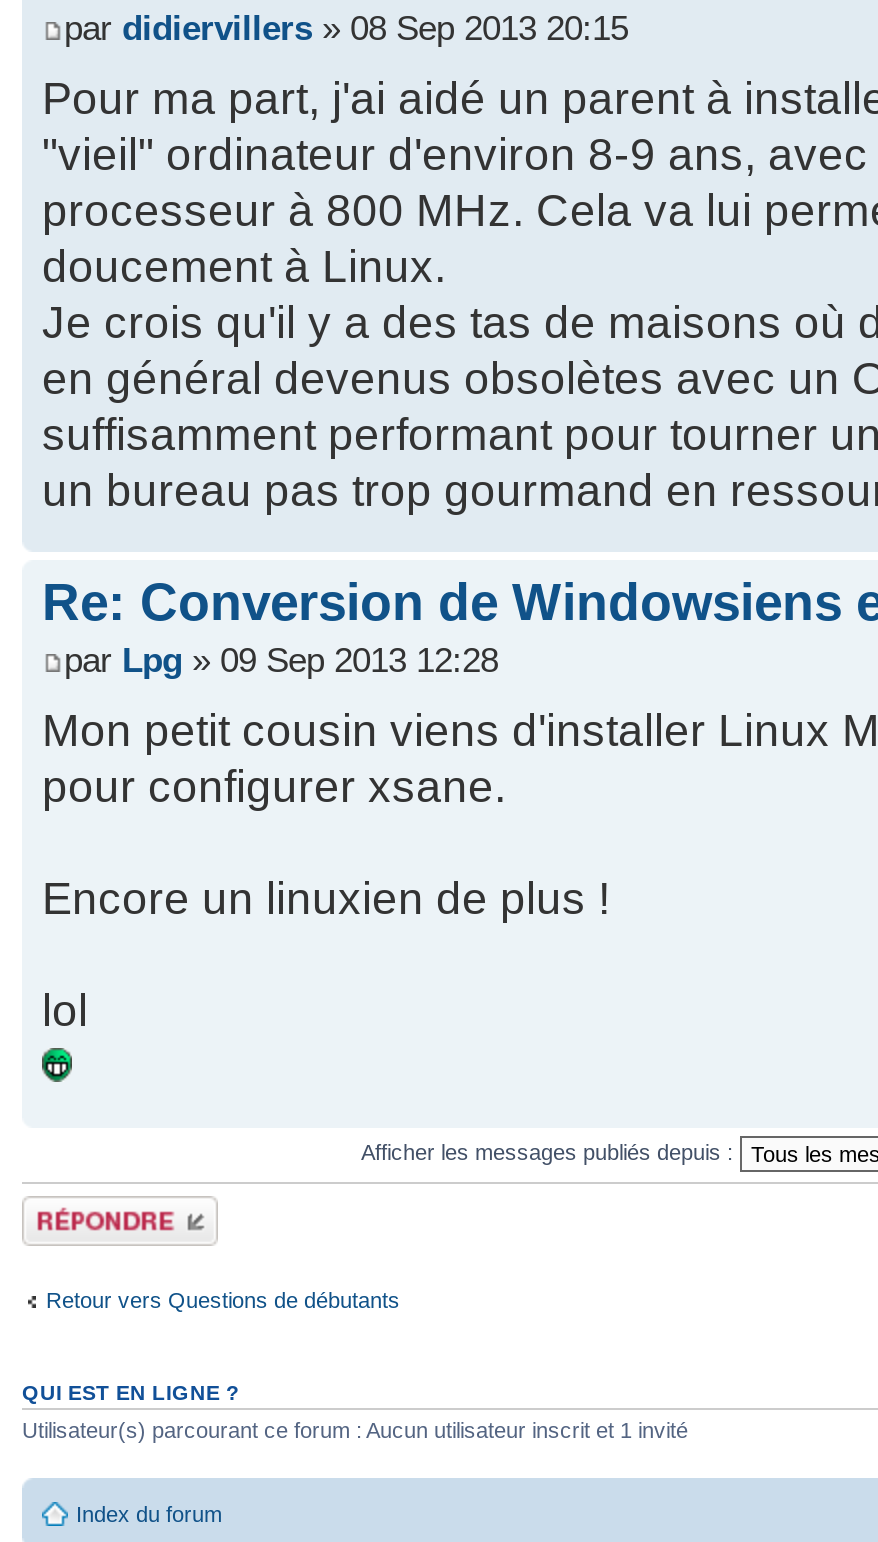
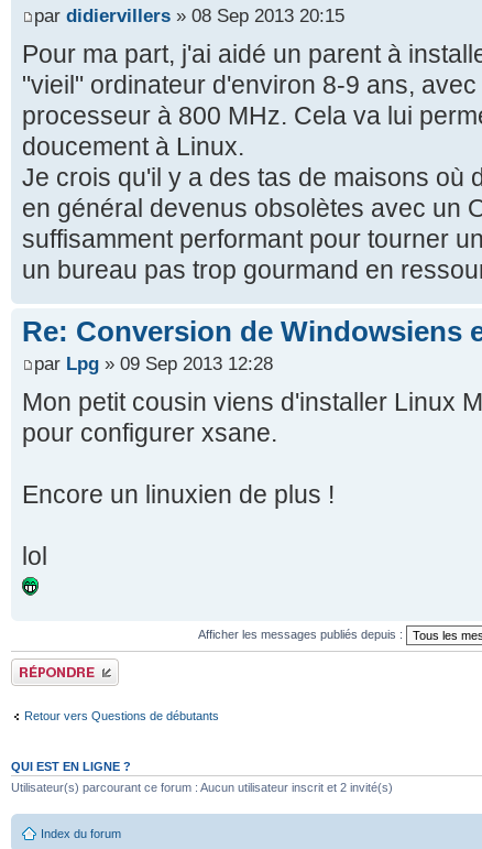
- Utilisateur(s) parcourant ce forum : Aucun utilisateur inscrit et 1 invité
+ Utilisateur(s) parcourant ce forum : Aucun utilisateur inscrit et 2 invité(s)
